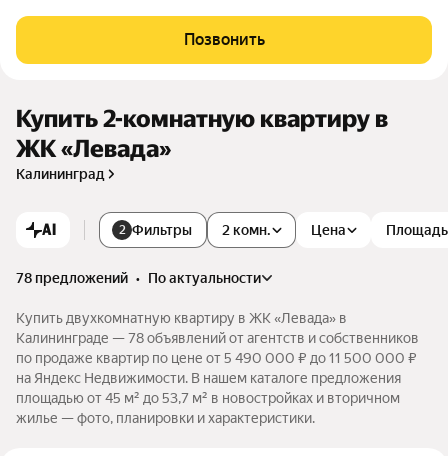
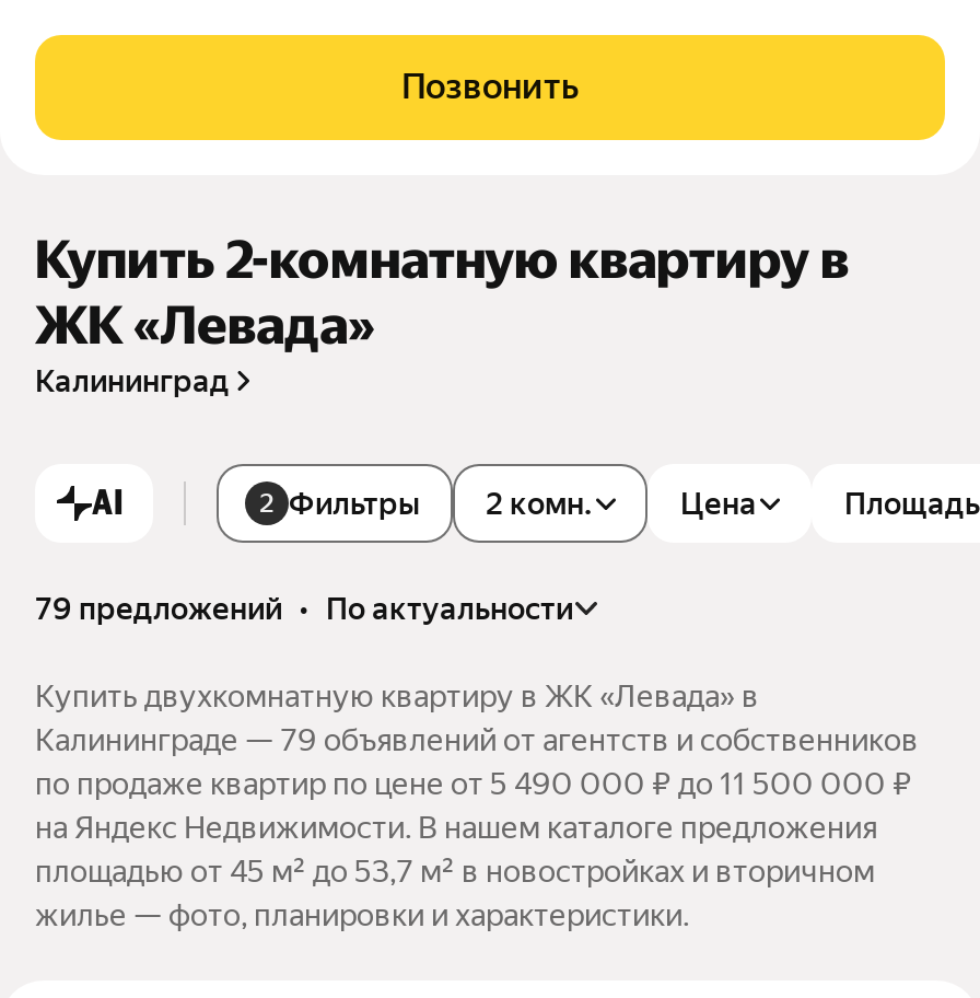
- 78 предложений • по актуальности
+ 79 предложений • по актуальности

- Калининграде — 78 объявлений от агентств и собственников
+ Калининграде — 79 объявлений от агентств и собственников
